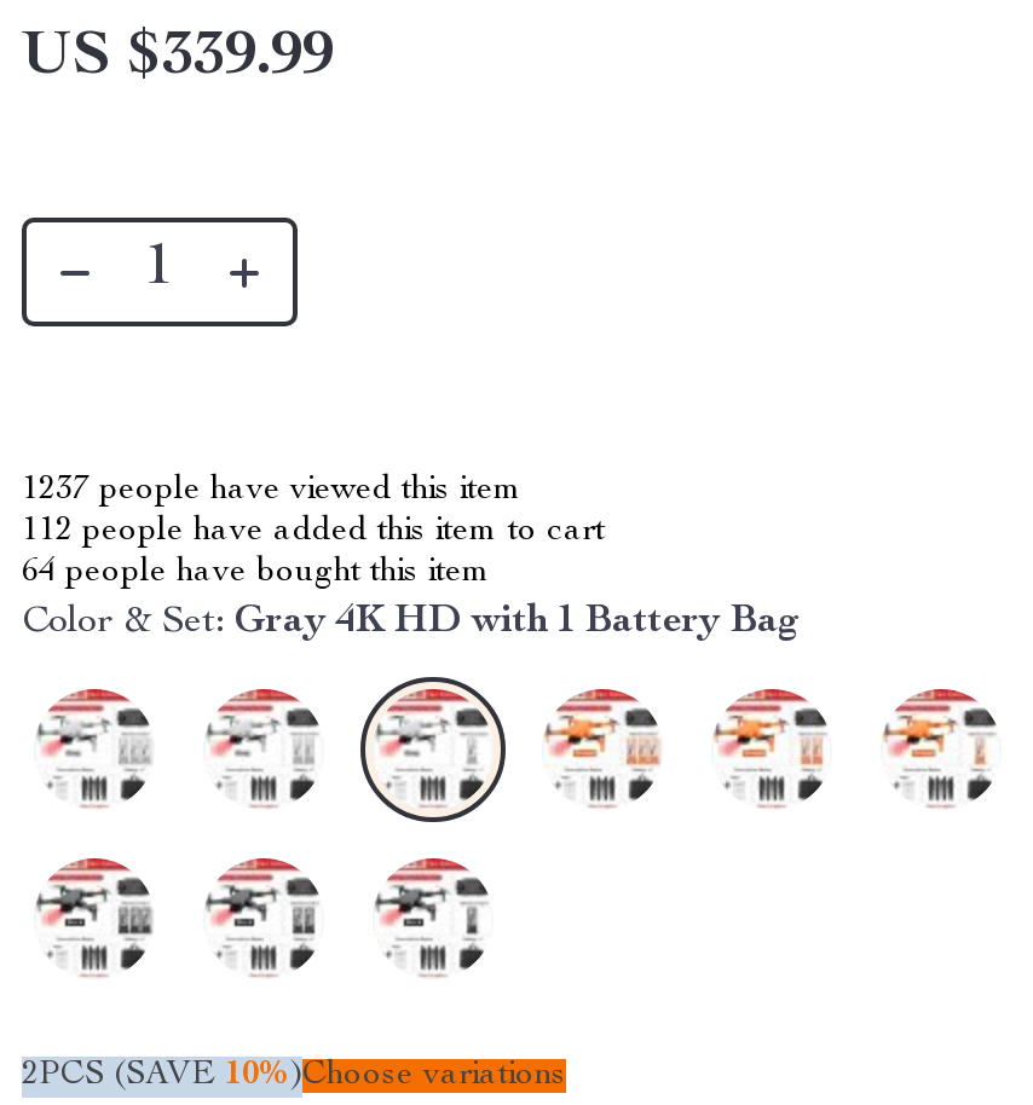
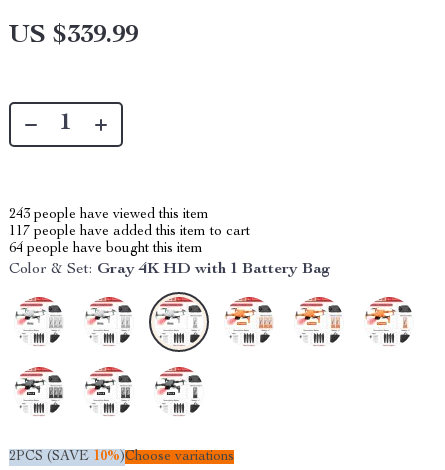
- 1237 people have viewed this item
+ 243 people have viewed this item

- 112 people have added this item to cart
+ 117 people have added this item to cart
